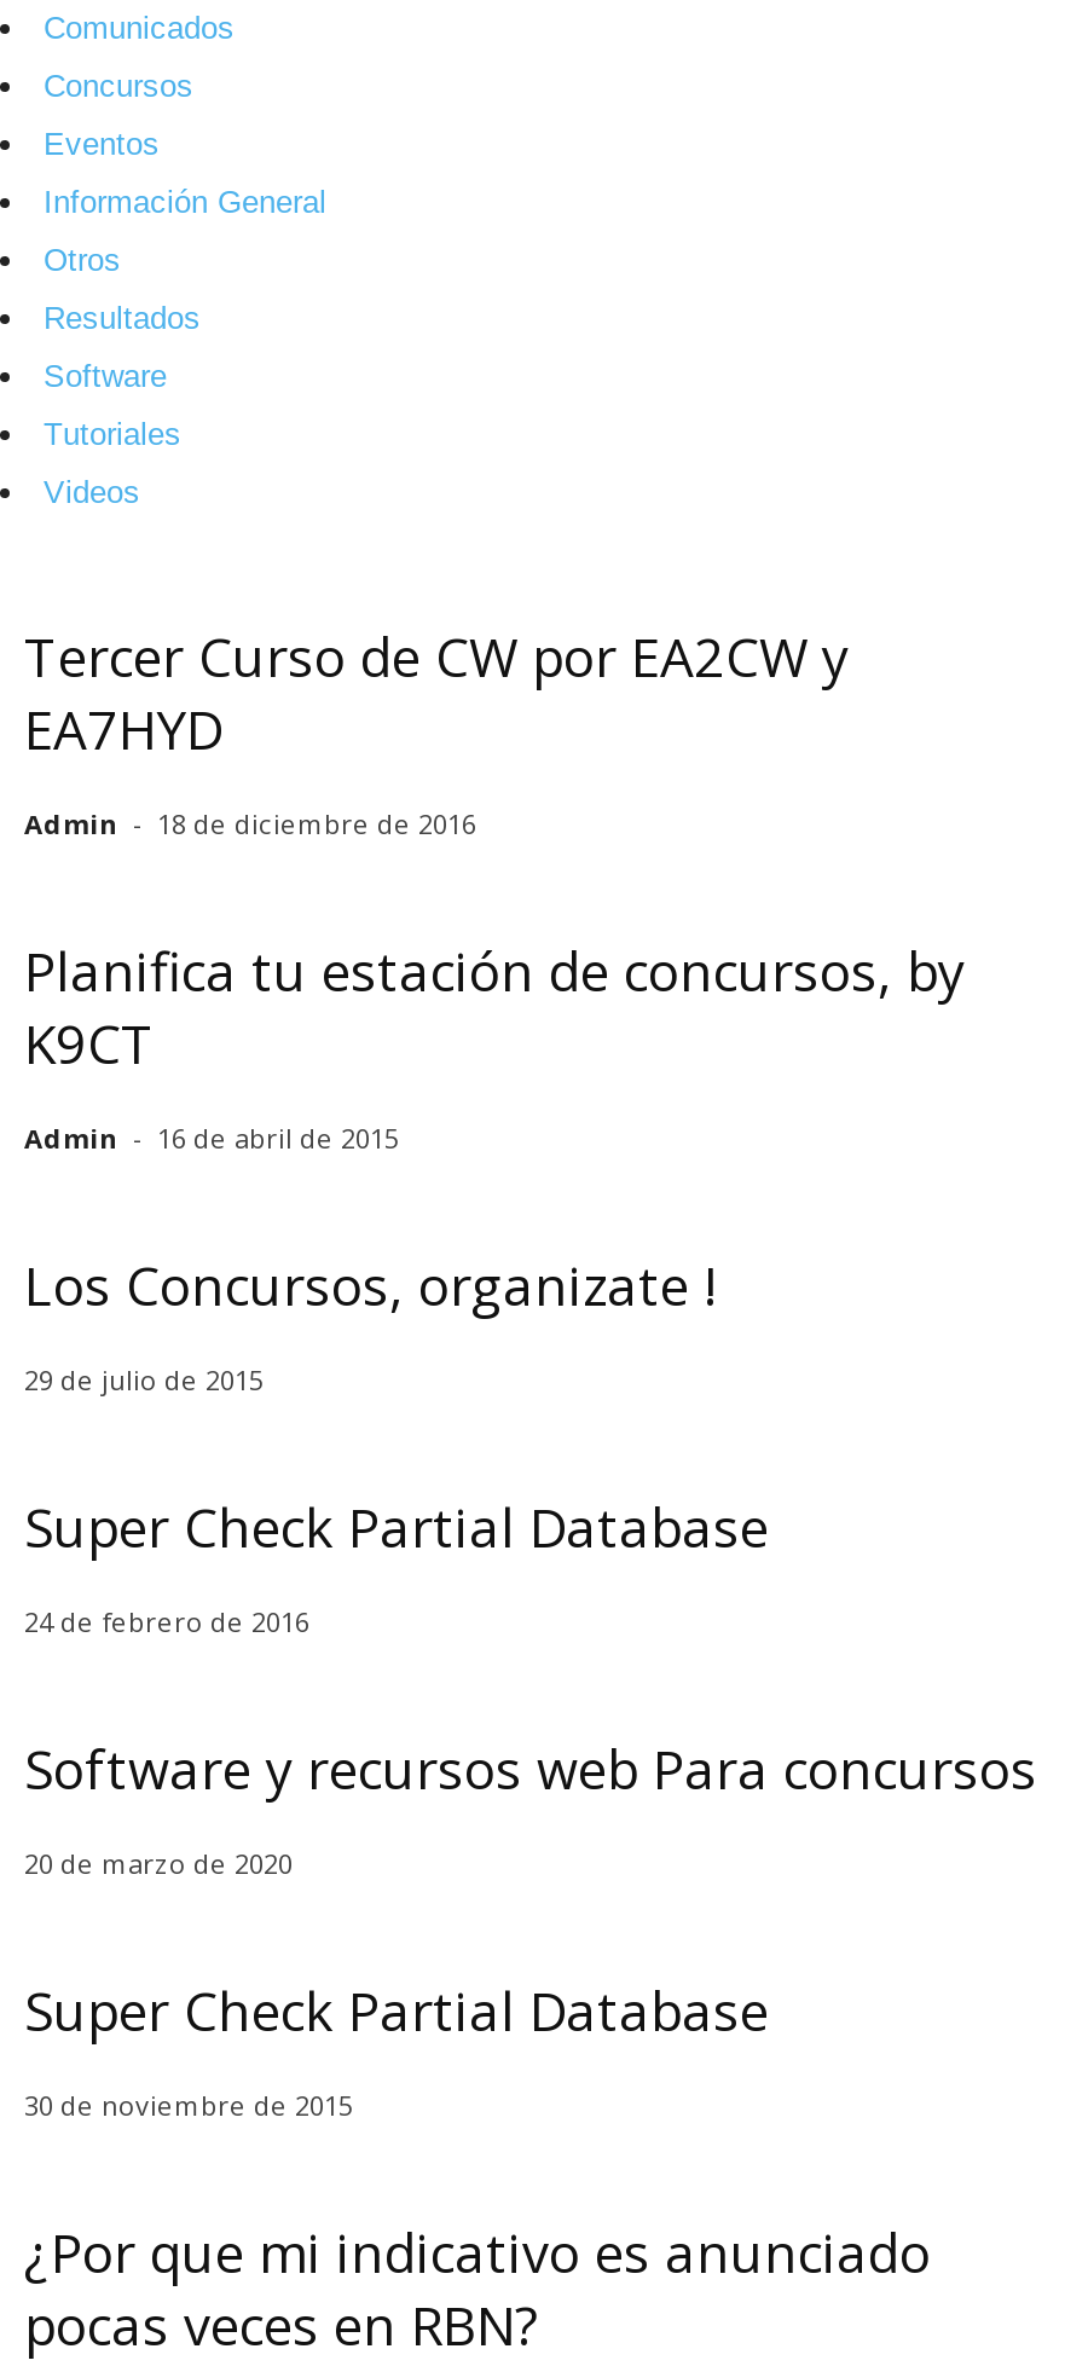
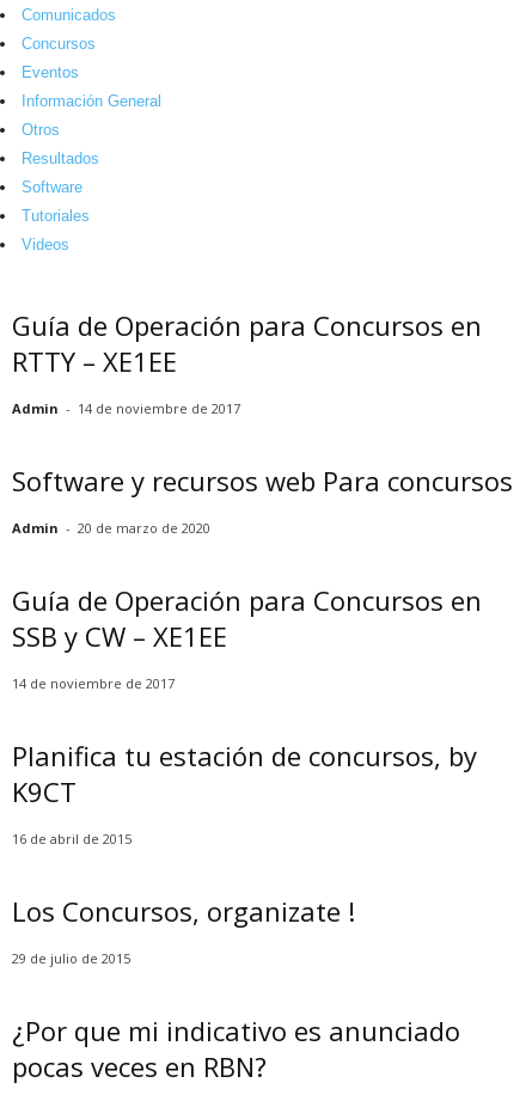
- Tercer Curso de CW por EA2CW y
- EA7HYD
- Admin - 18 de diciembre de 2016
+ Guía de Operación para Concursos en
+ RTTY – XE1EE
+ Admin - 14 de noviembre de 2017
+ Admin - 20 de marzo de 2020
+ Guía de Operación para Concursos en
+ SSB y CW – XE1EE
+ 14 de noviembre de 2017

moved down: Planifica tu estación de concursos, by | K9CT

- Admin - 16 de abril de 2015
+ 16 de abril de 2015

moved down: Los Concursos, organizate ! | 29 de julio de 2015

- Super Check Partial Database
- 24 de febrero de 2016
- 20 de marzo de 2020
- Super Check Partial Database
- 30 de noviembre de 2015

moved up: Software y recursos web Para concursos
